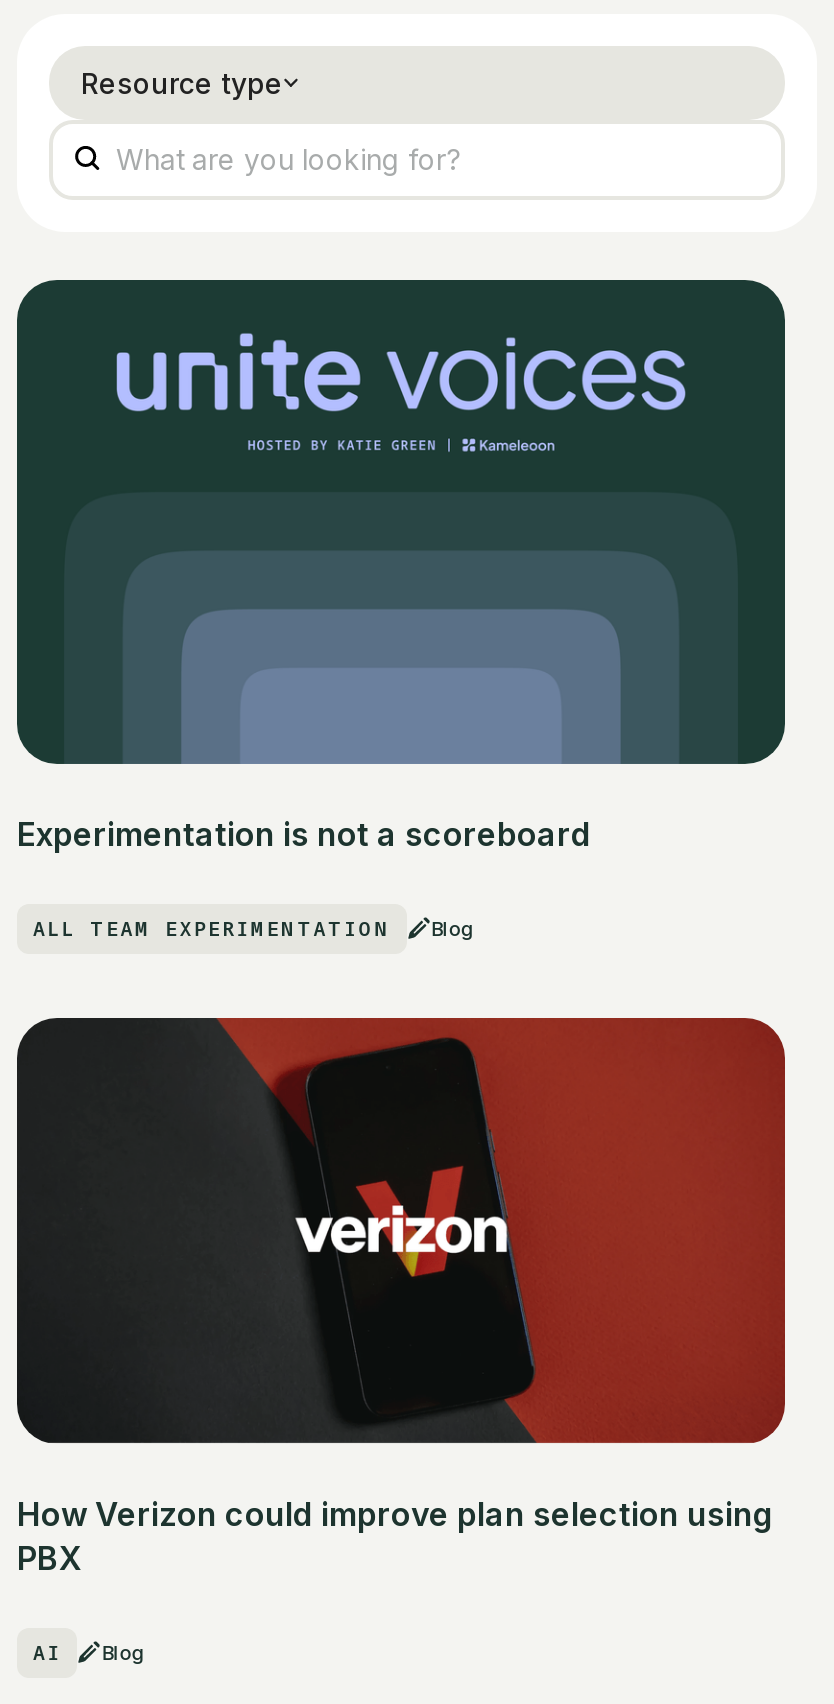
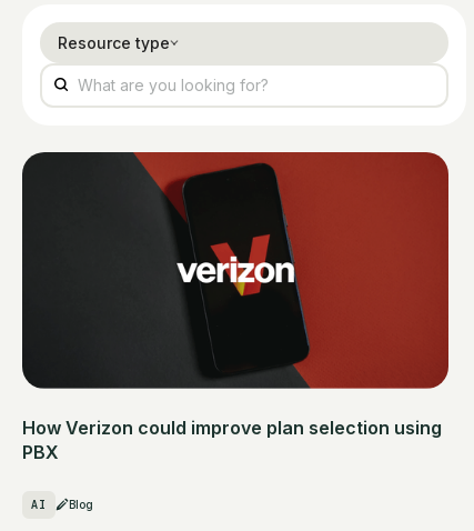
- [image]
- Experimentation is not a scoreboard
- ALL TEAM EXPERIMENTATION
- Blog
